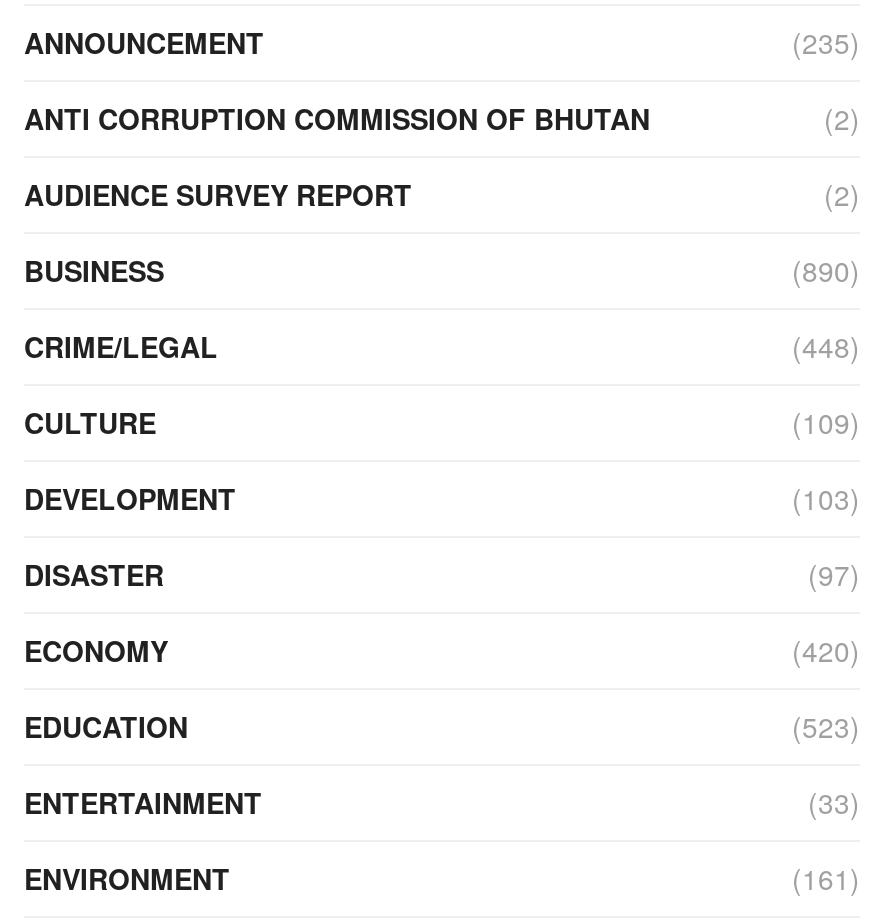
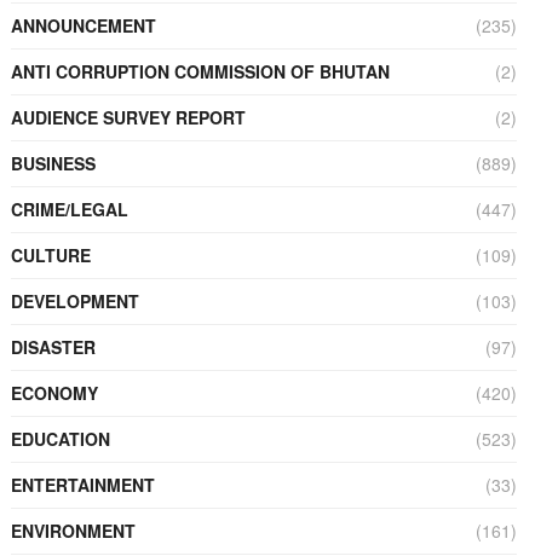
- (890)
+ (889)

- (448)
+ (447)
